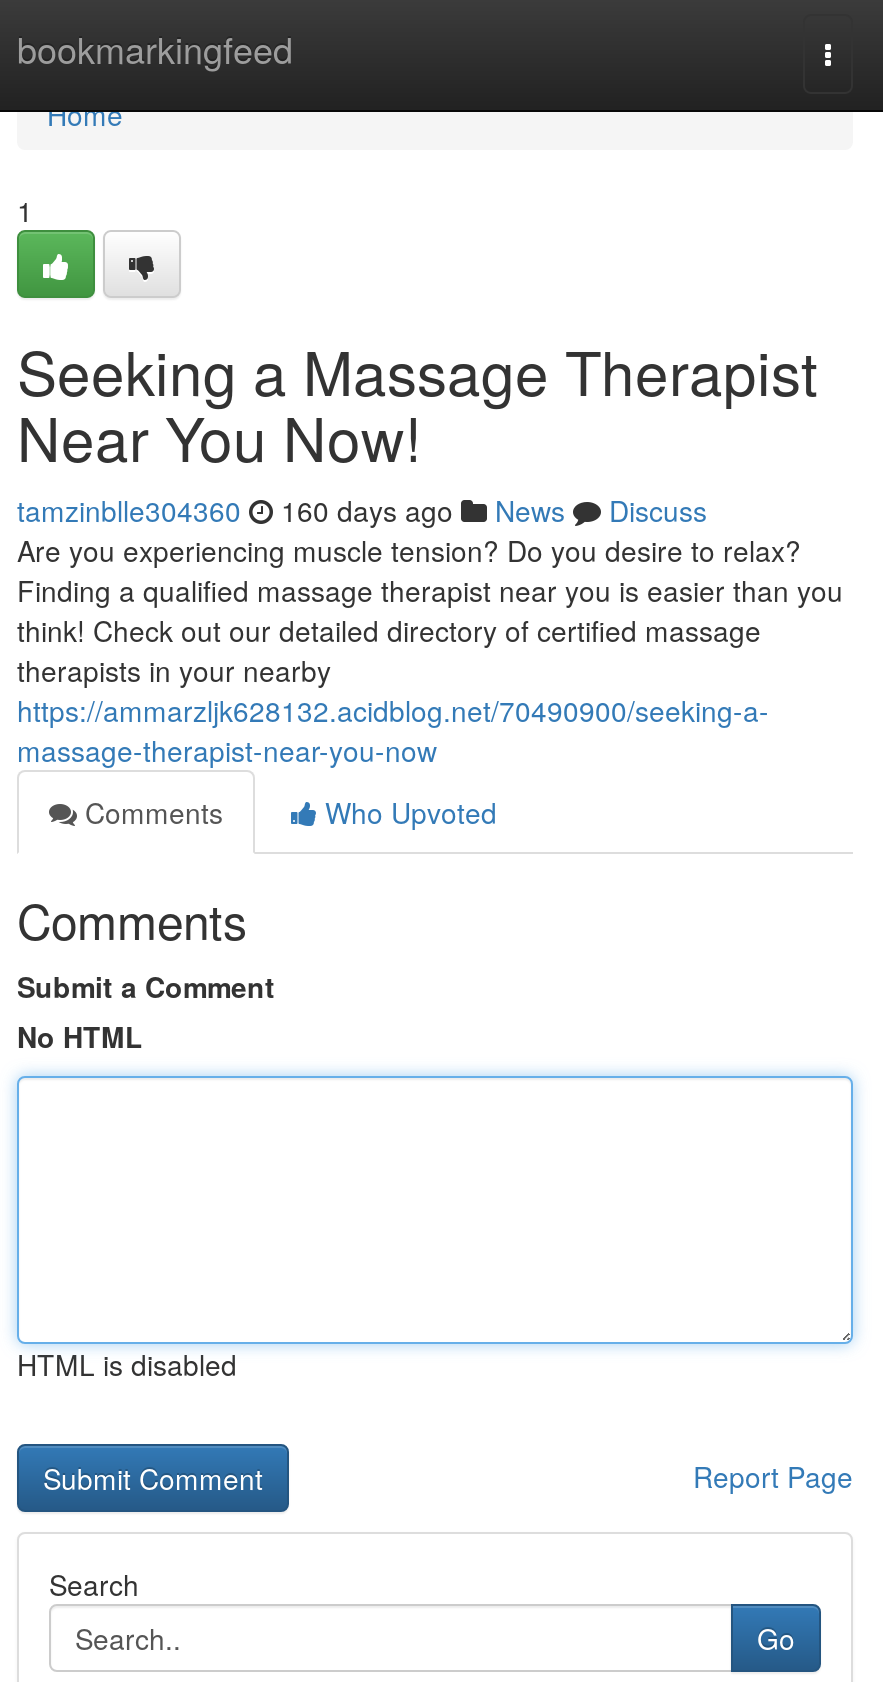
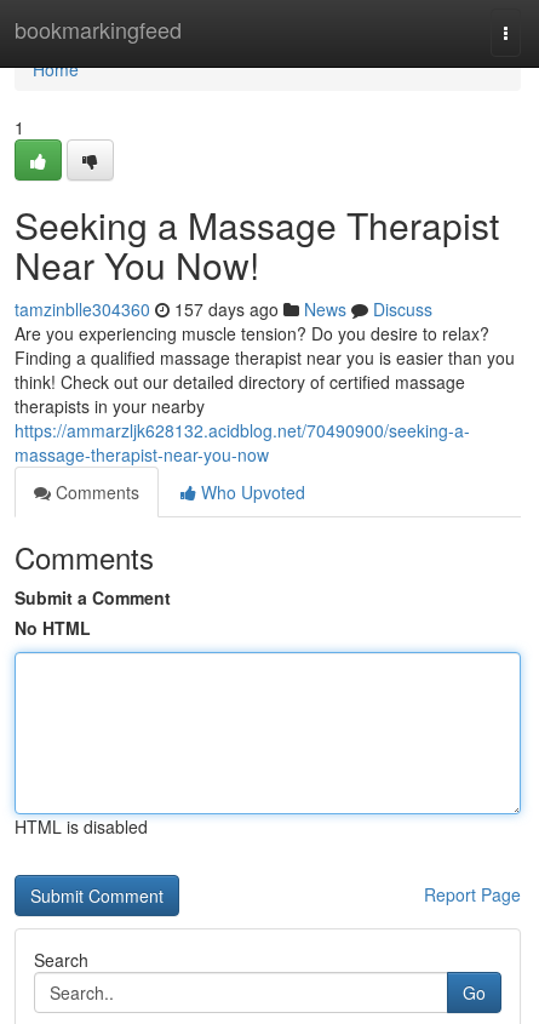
- tamzinblle304360 160 days ago News Discuss
+ tamzinblle304360 157 days ago News Discuss
